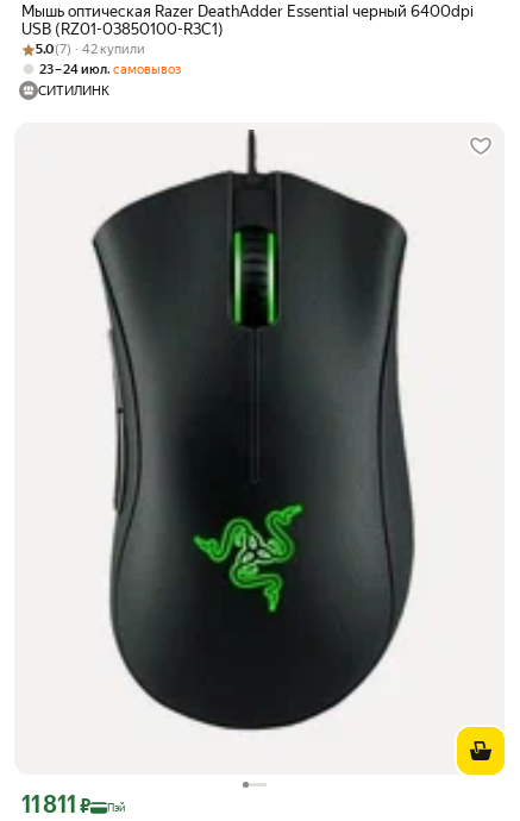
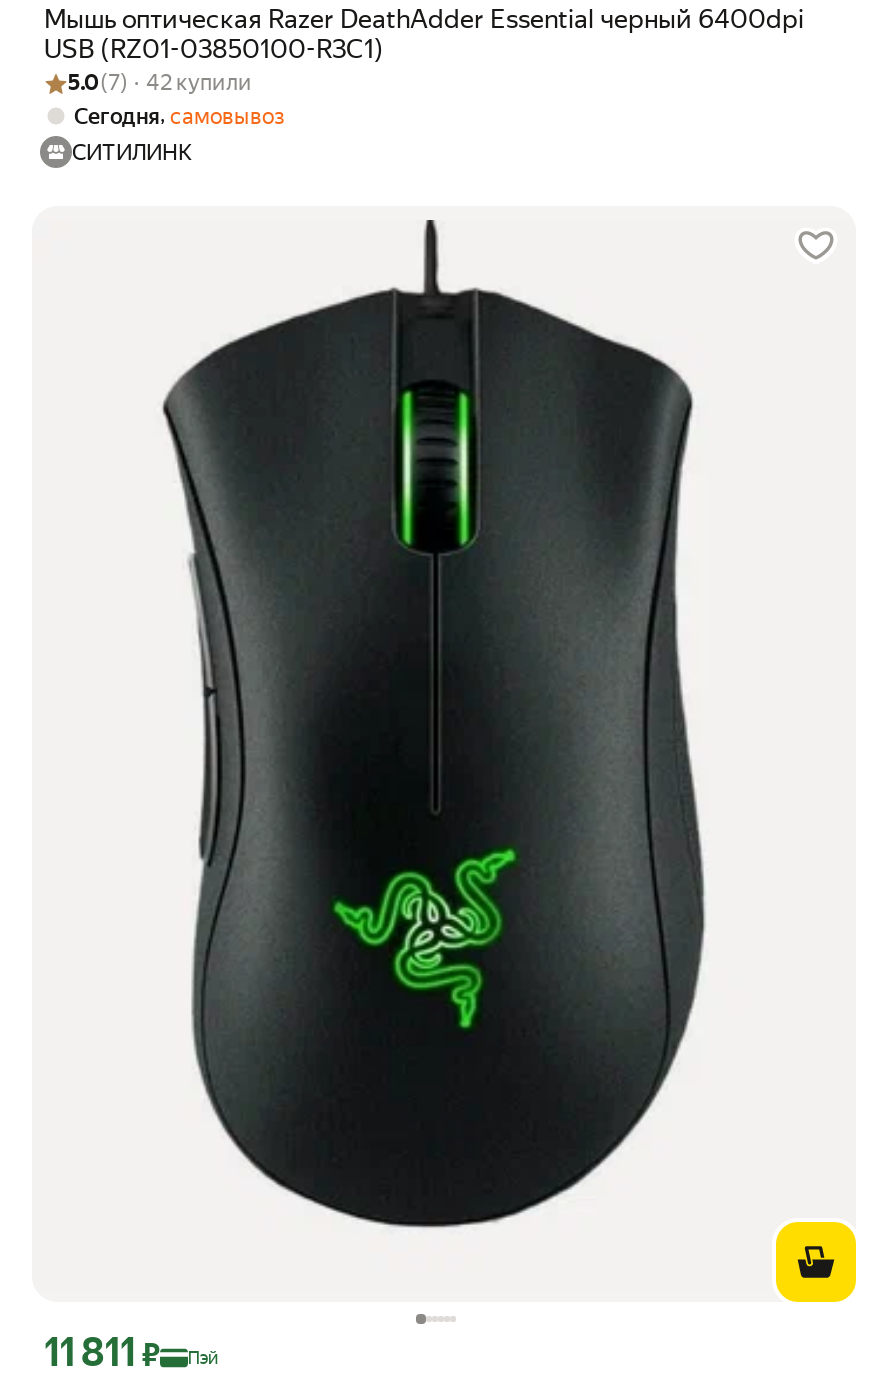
- 23 – 24 июл, самовывоз
+ Сегодня, самовывоз
